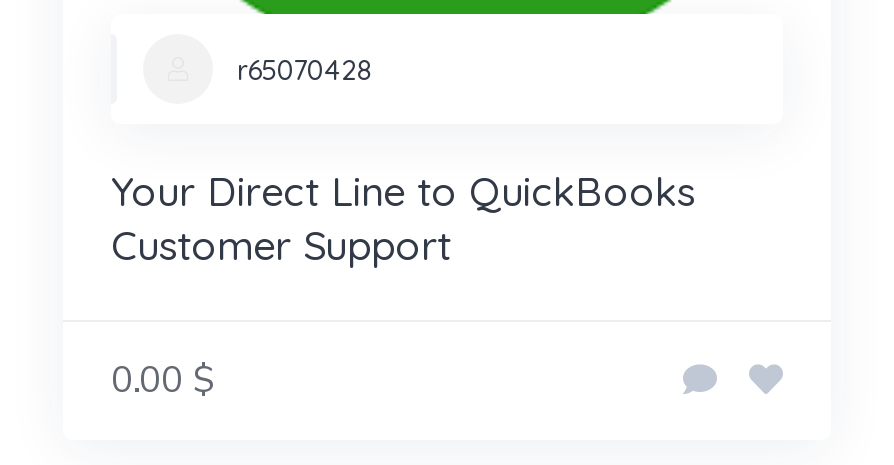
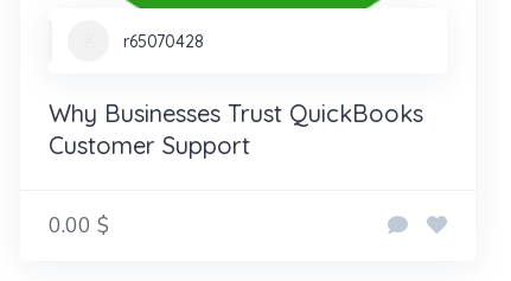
- Your Direct Line to QuickBooks
+ Why Businesses Trust QuickBooks
